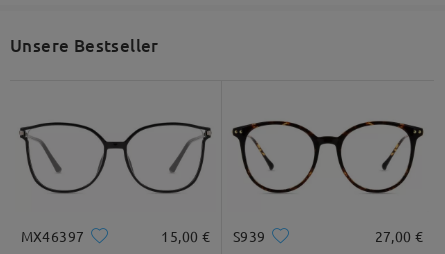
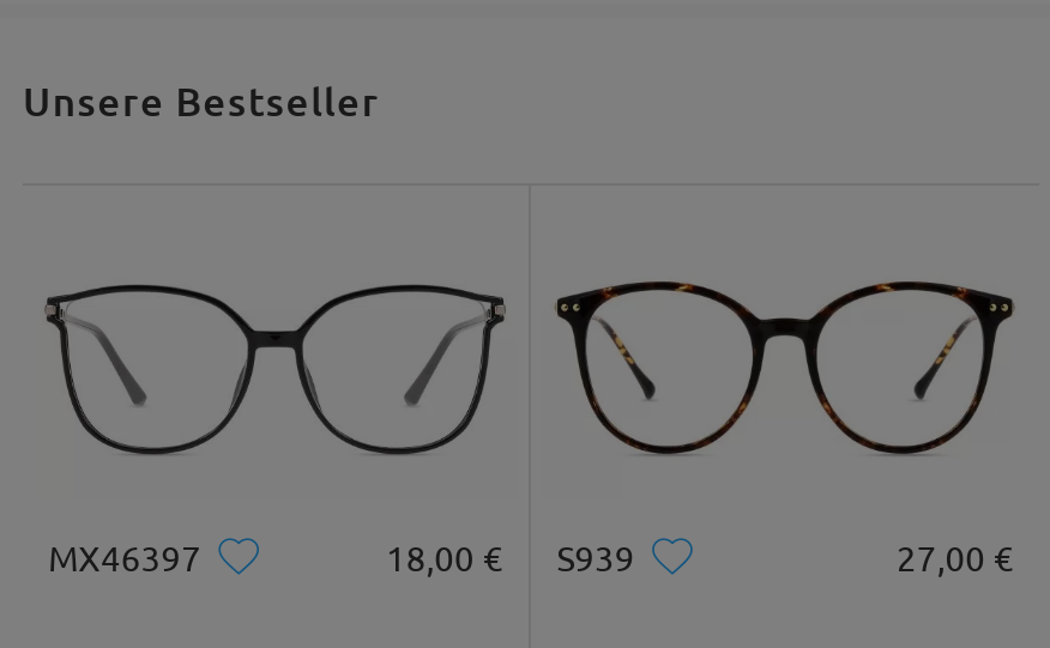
- 15,00 € S939
+ 18,00 € S939
